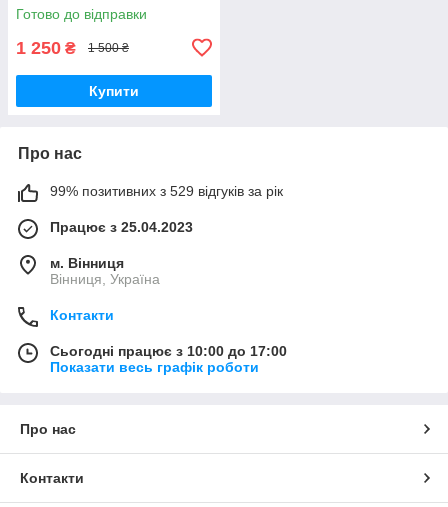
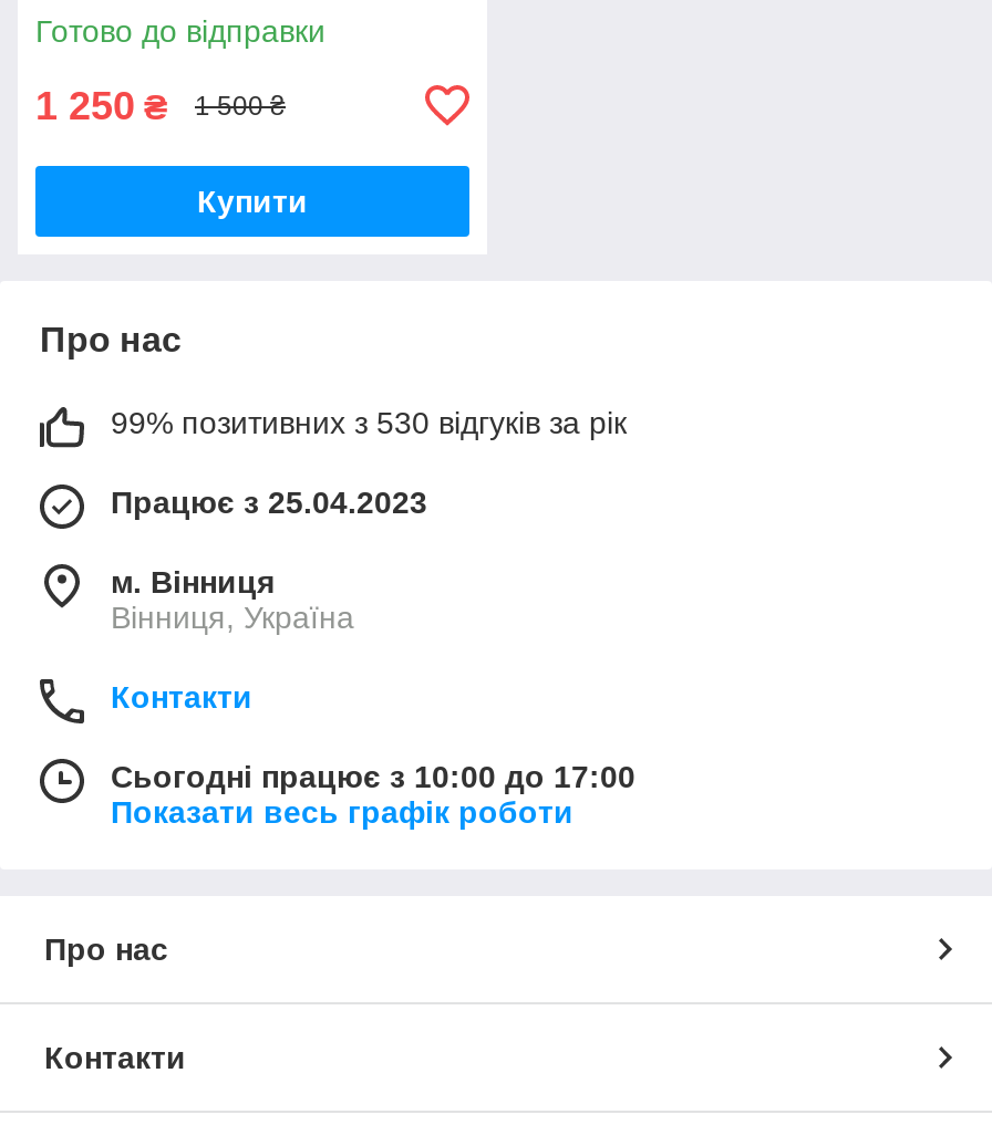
- 99% позитивних з 529 відгуків за рік
+ 99% позитивних з 530 відгуків за рік
